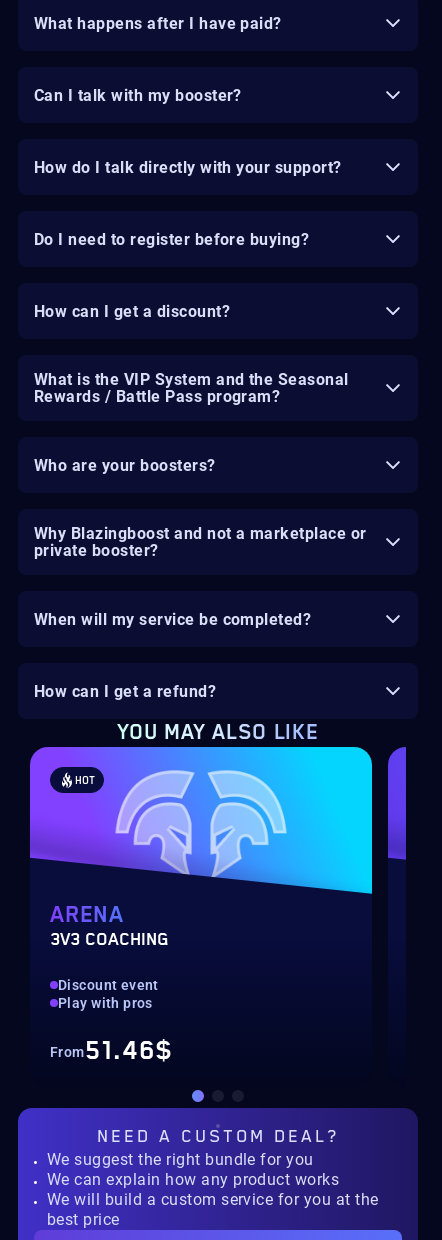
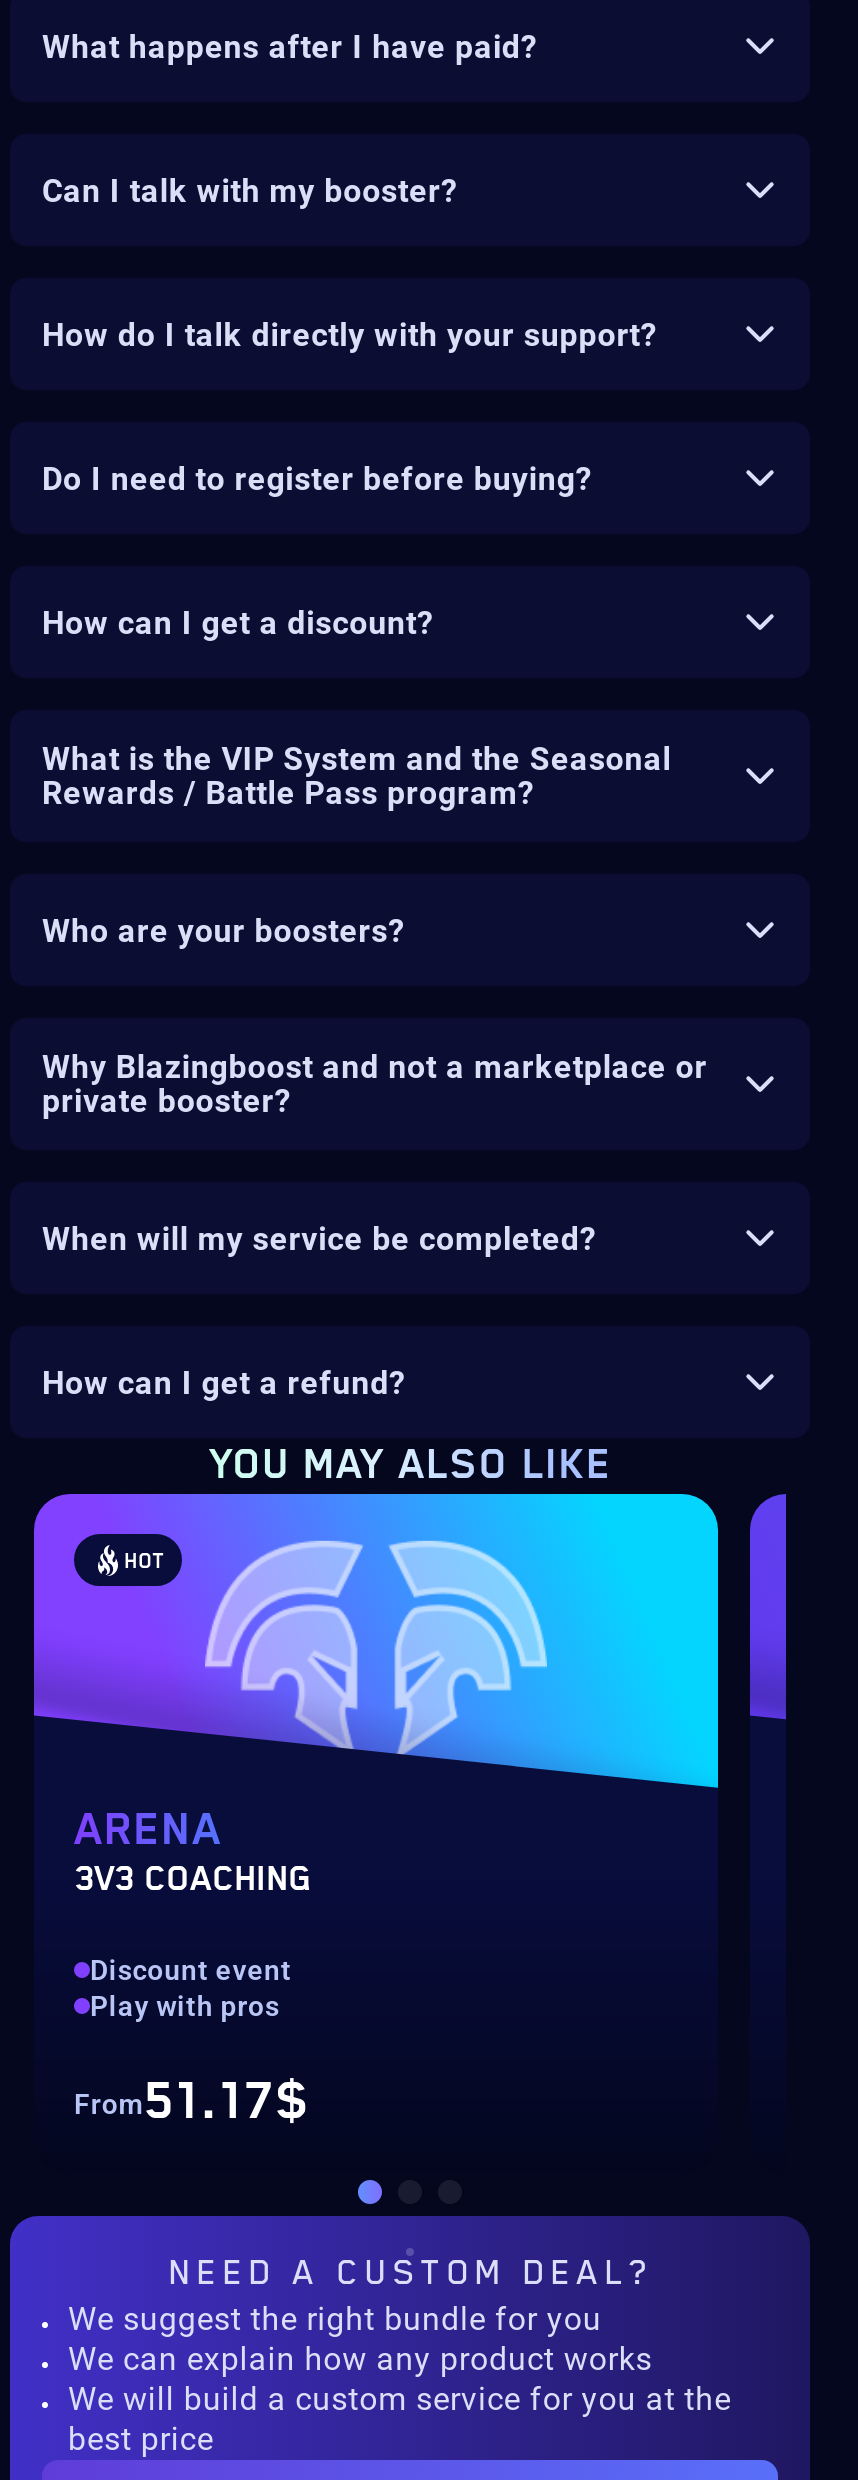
- From51.46$
+ From51.17$
